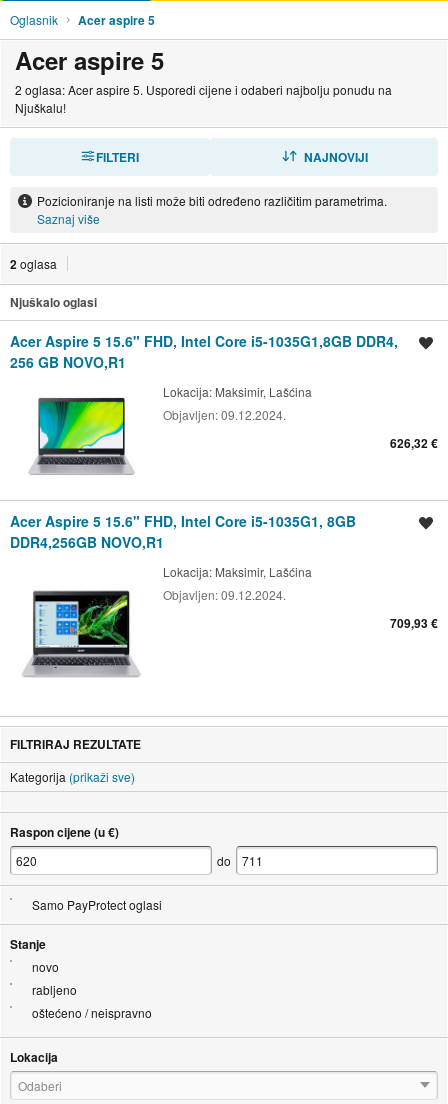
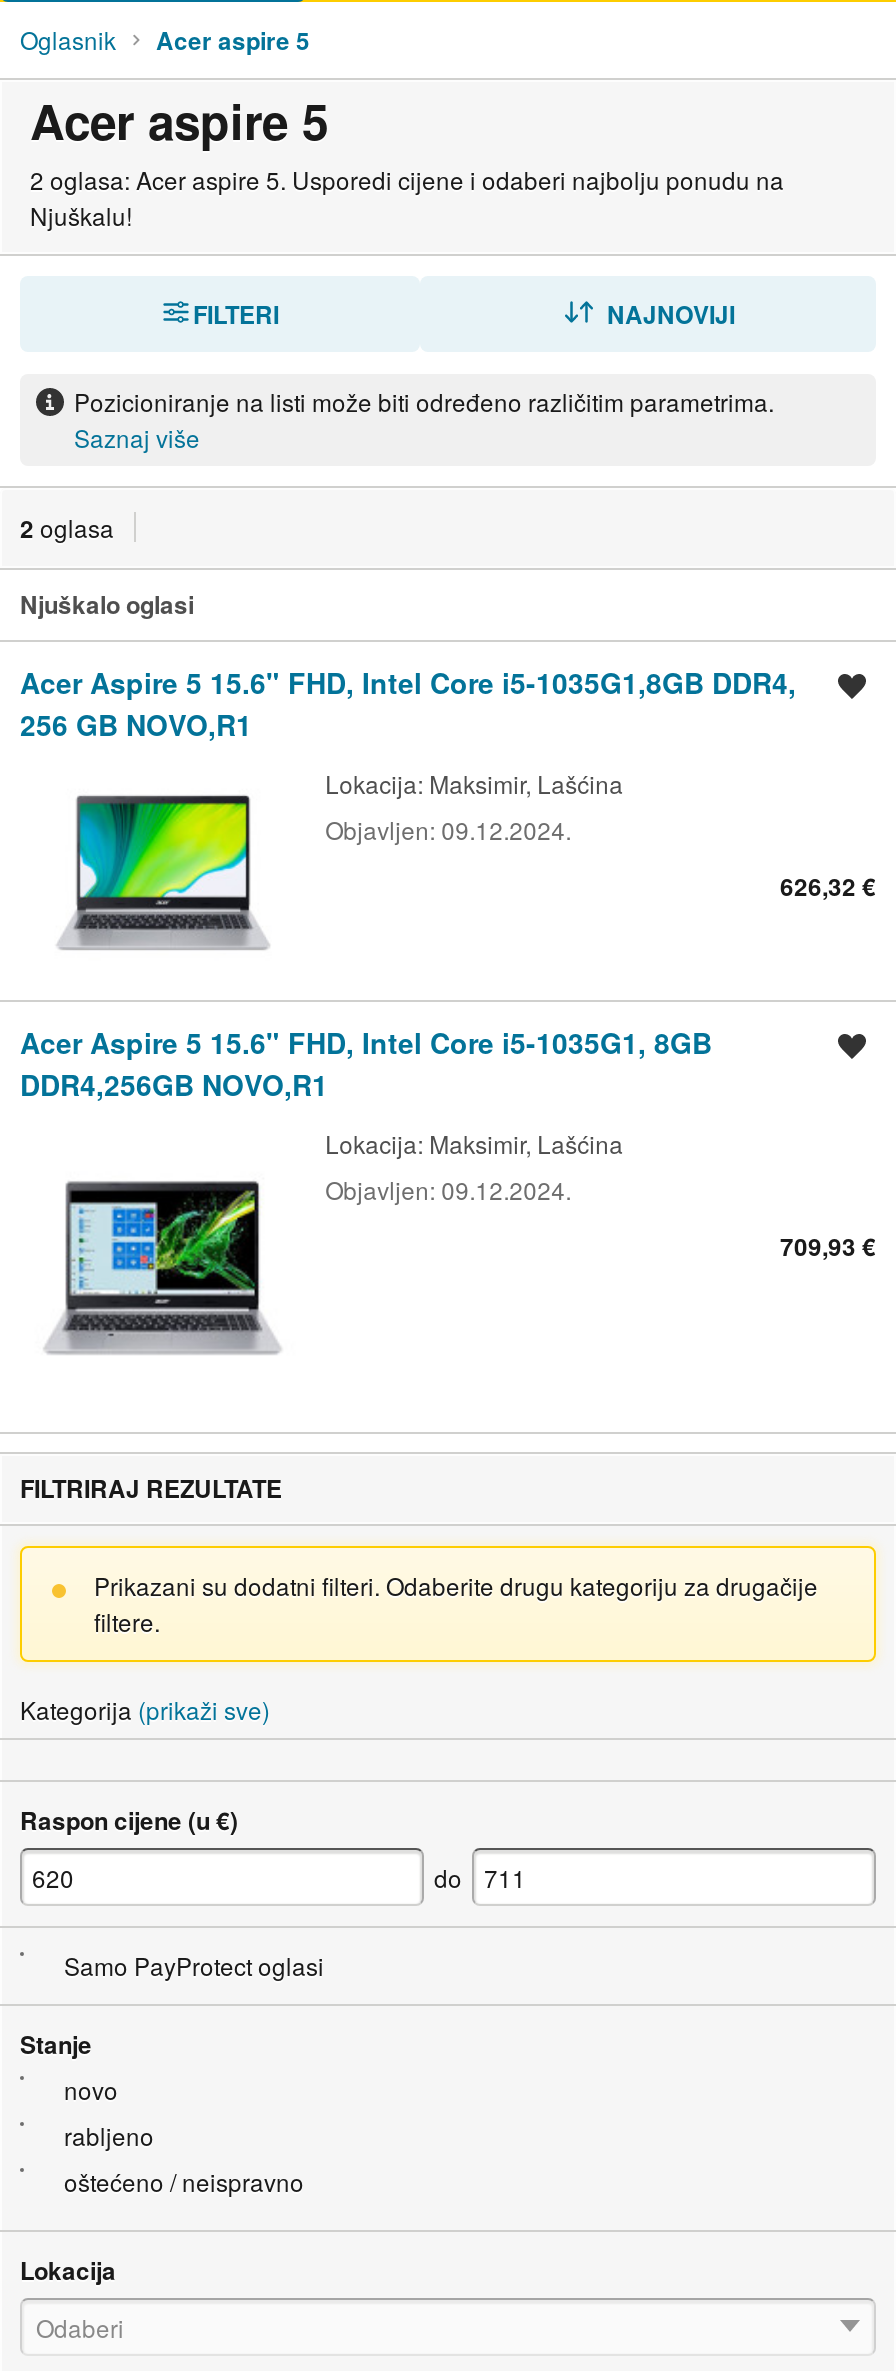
+ [image]
+ Prikazani su dodatni filteri. Odaberite drugu kategoriju za drugačije
+ filtere.
